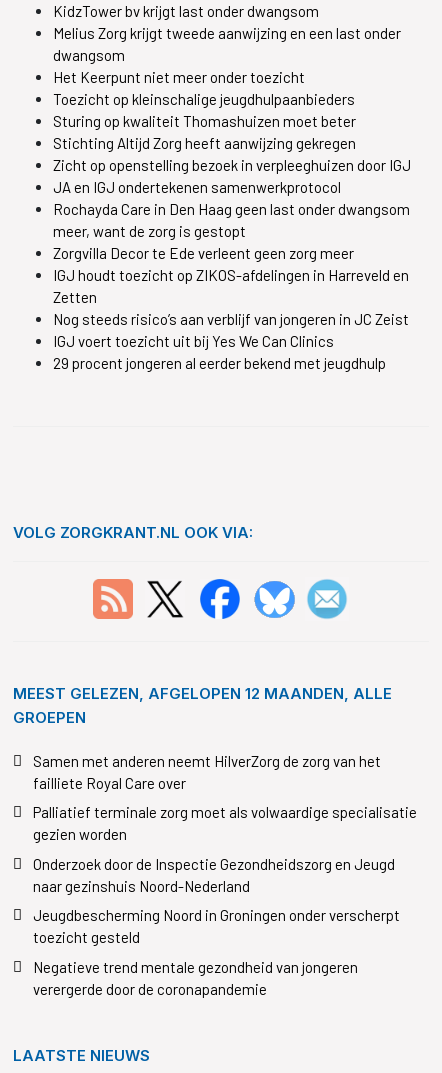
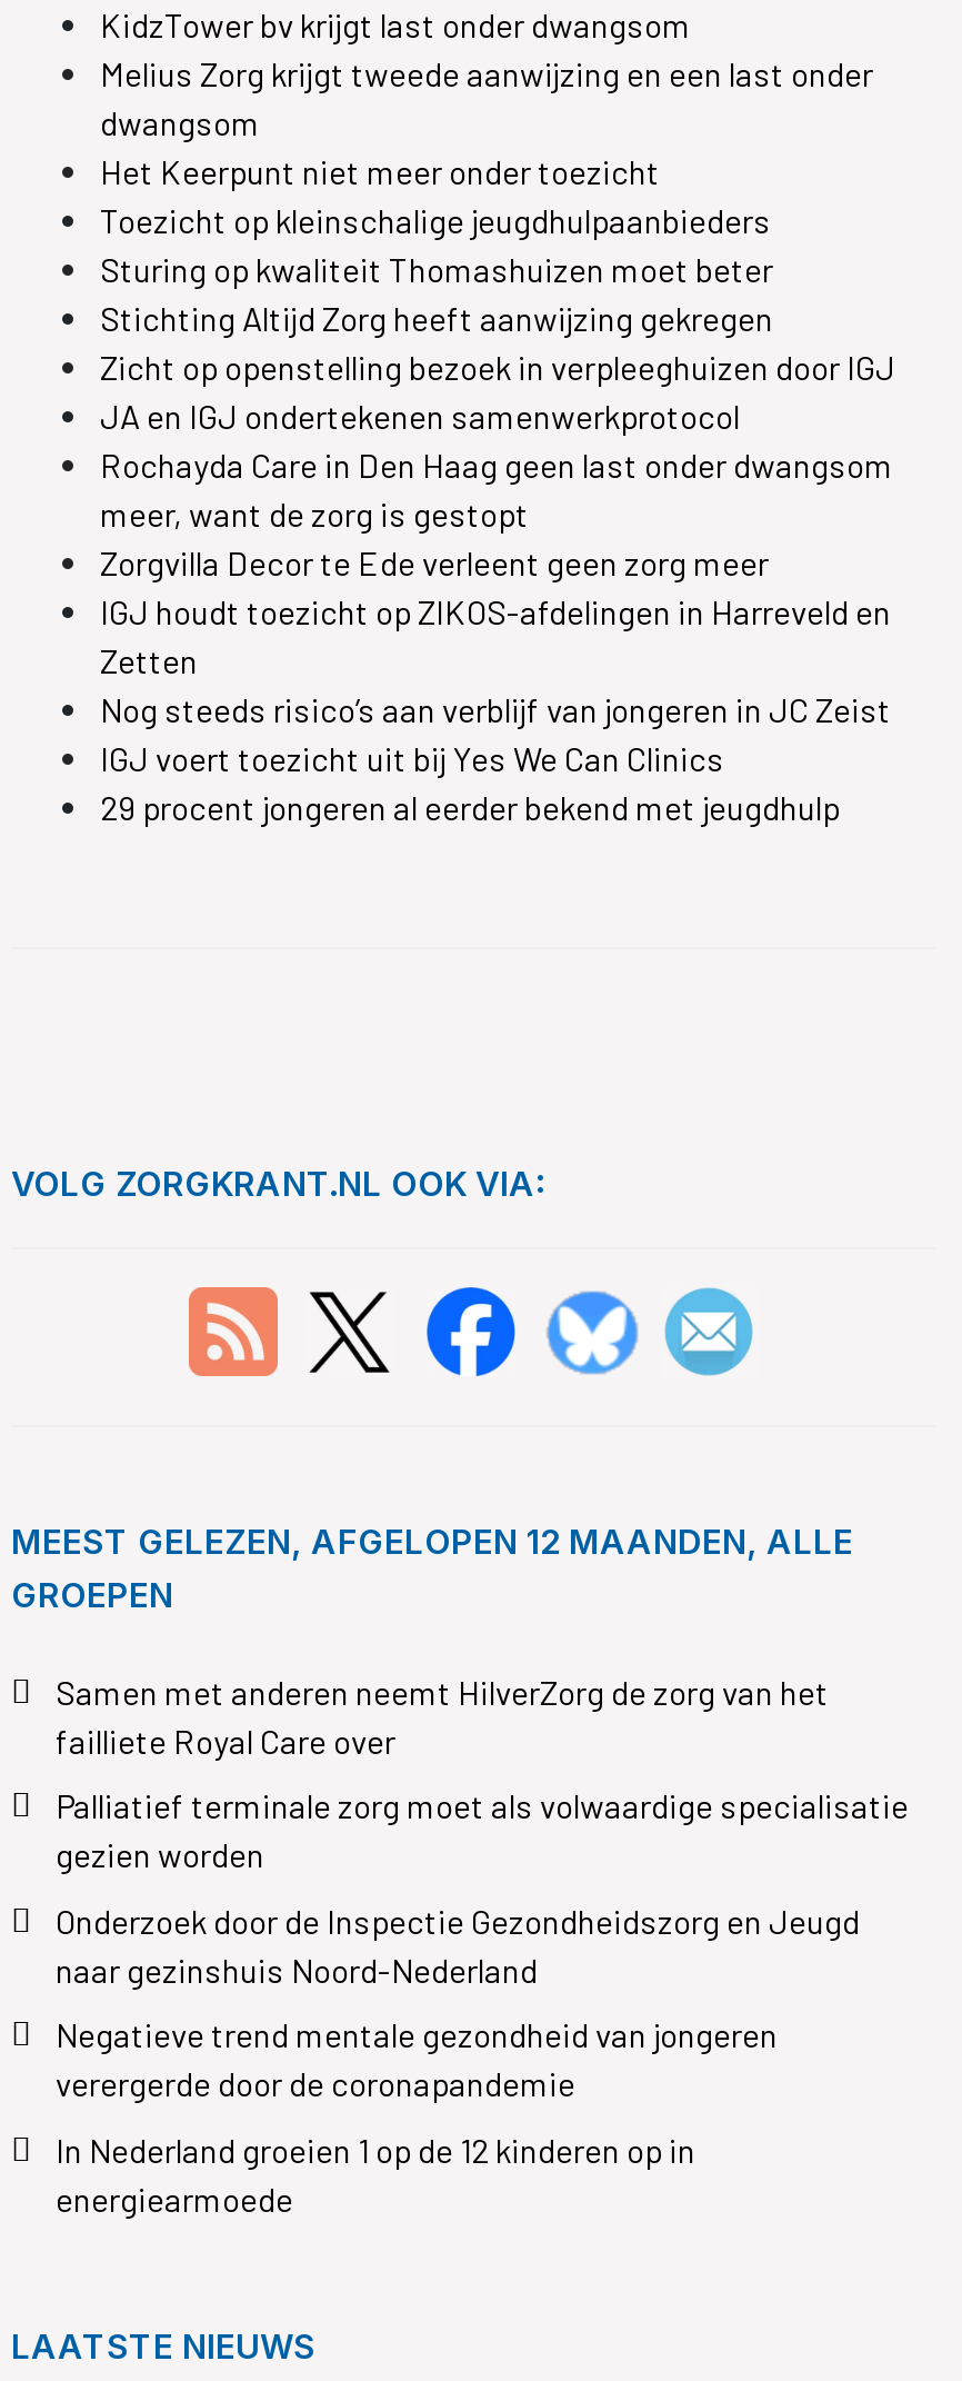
- Jeugdbescherming Noord in Groningen onder verscherpt
- toezicht gesteld

moved up: Negatieve trend mentale gezondheid van jongeren | verergerde door de coronapandemie

+ In Nederland groeien 1 op de 12 kinderen op in
+ energiearmoede
